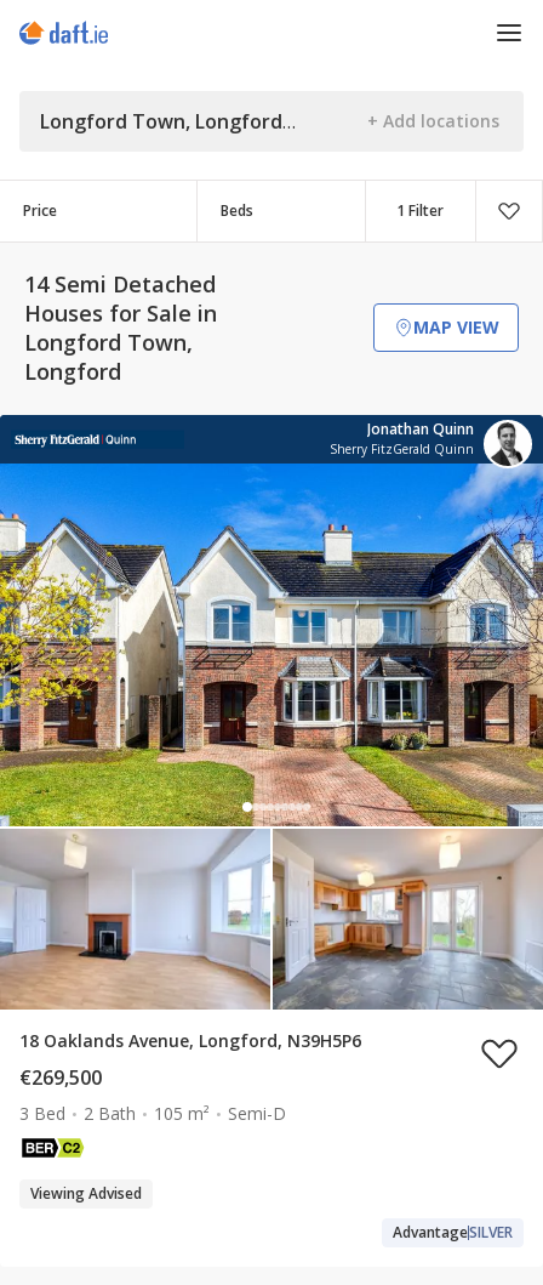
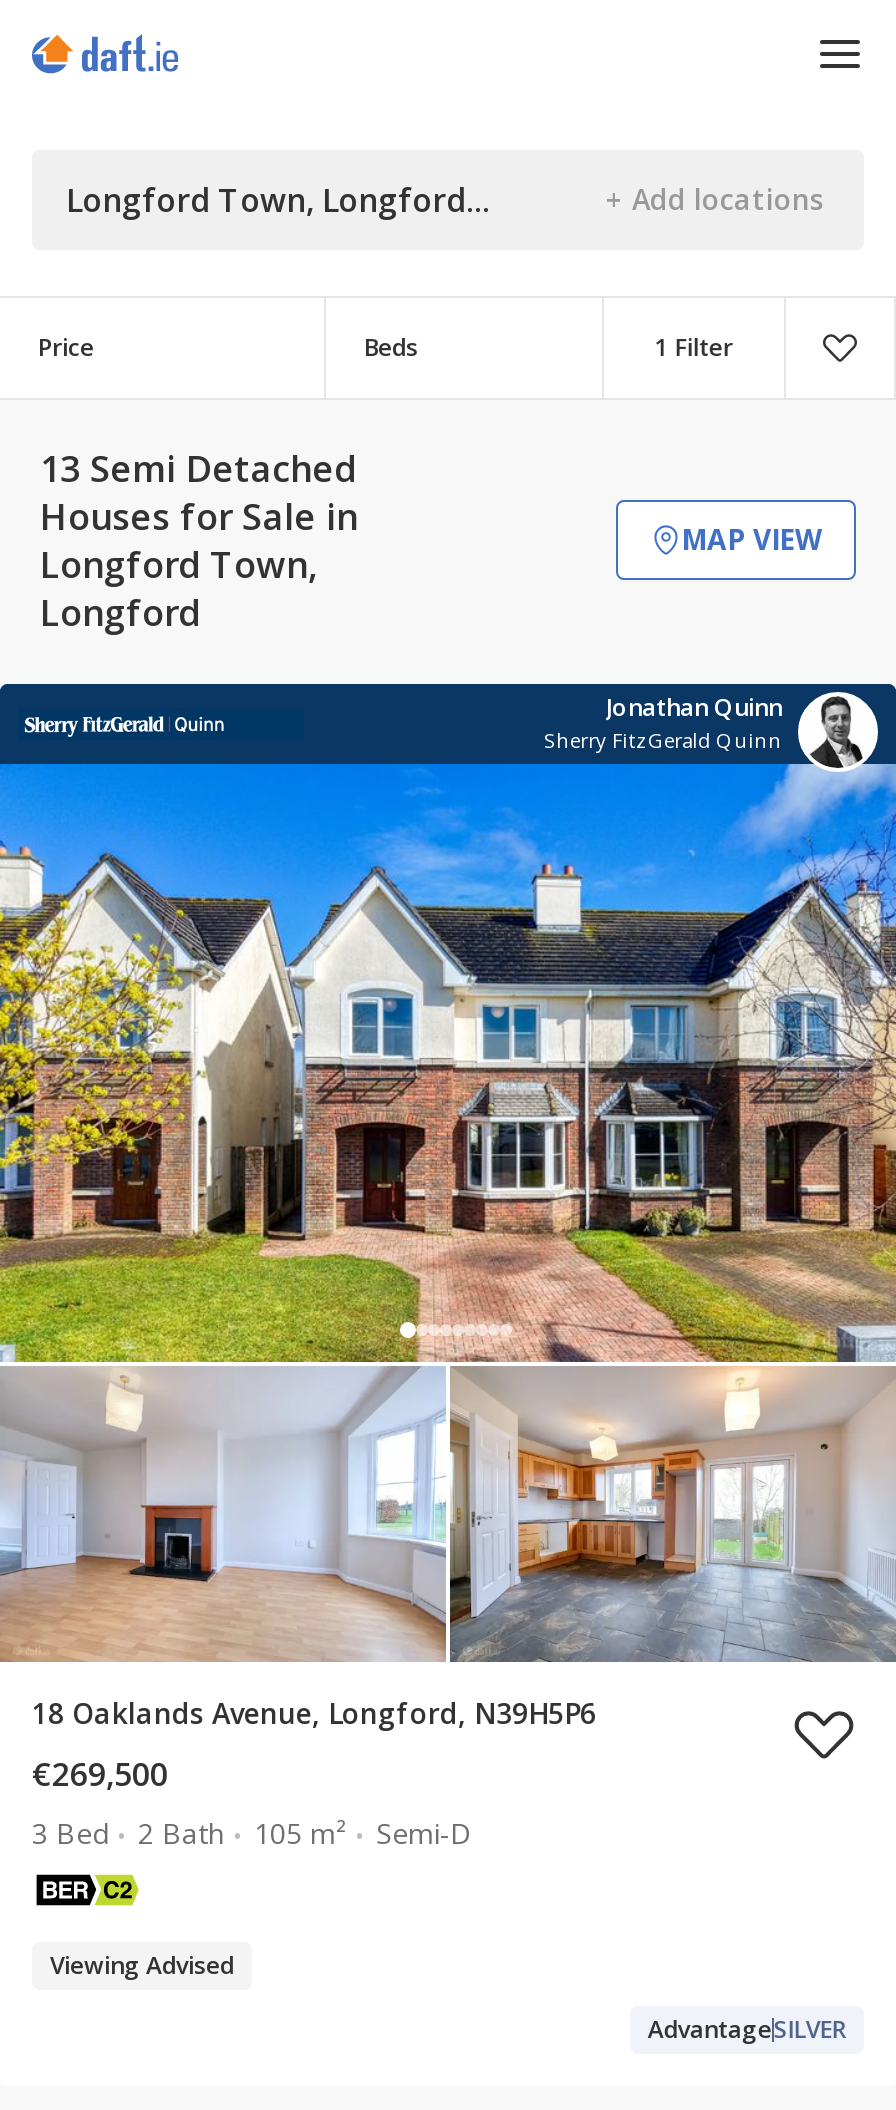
- 14 Semi Detached
+ 13 Semi Detached
